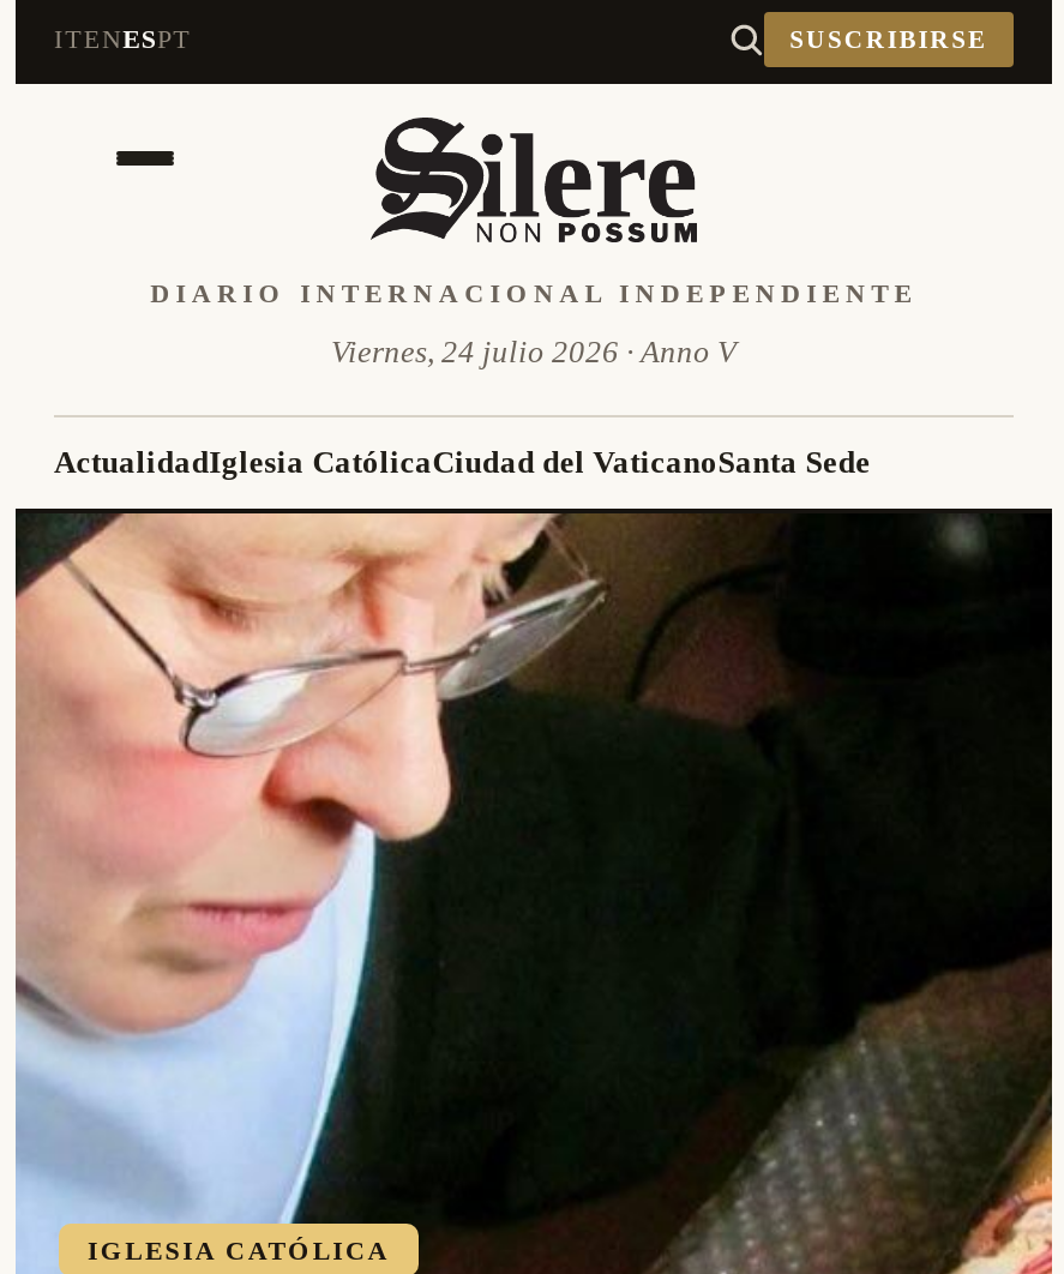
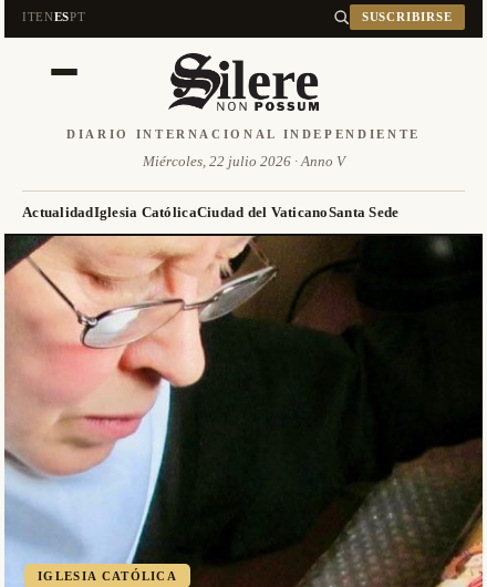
- Viernes, 24 julio 2026 · Anno V
+ Miércoles, 22 julio 2026 · Anno V
